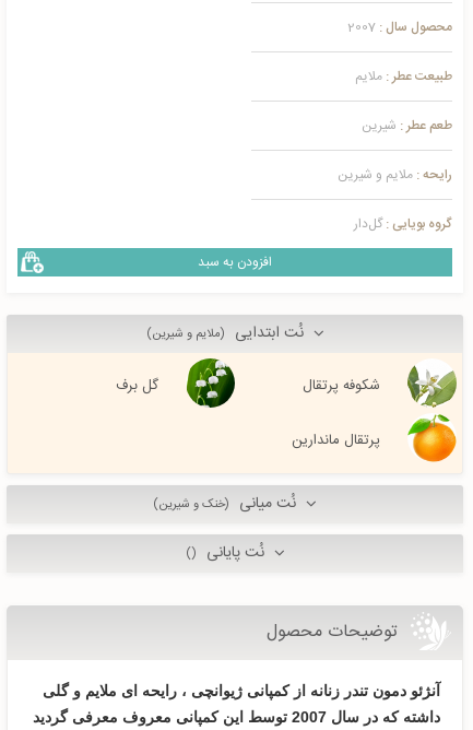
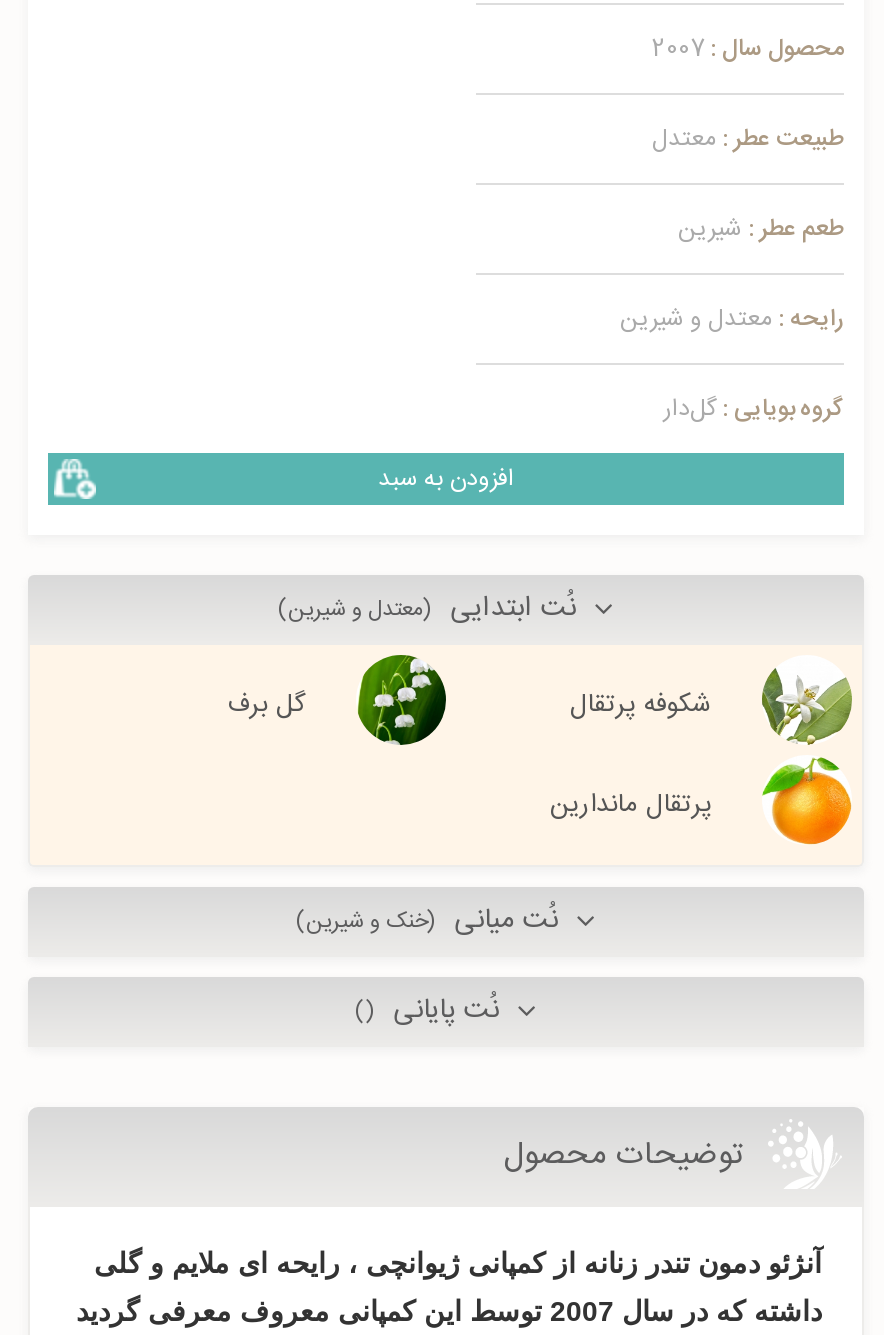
- طبیعت عطر : ملایم
+ طبیعت عطر : معتدل

- رایحه : ملایم و شیرین
+ رایحه : معتدل و شیرین

- نُت ابتدایی (ملایم و شیرین)
+ نُت ابتدایی (معتدل و شیرین)
